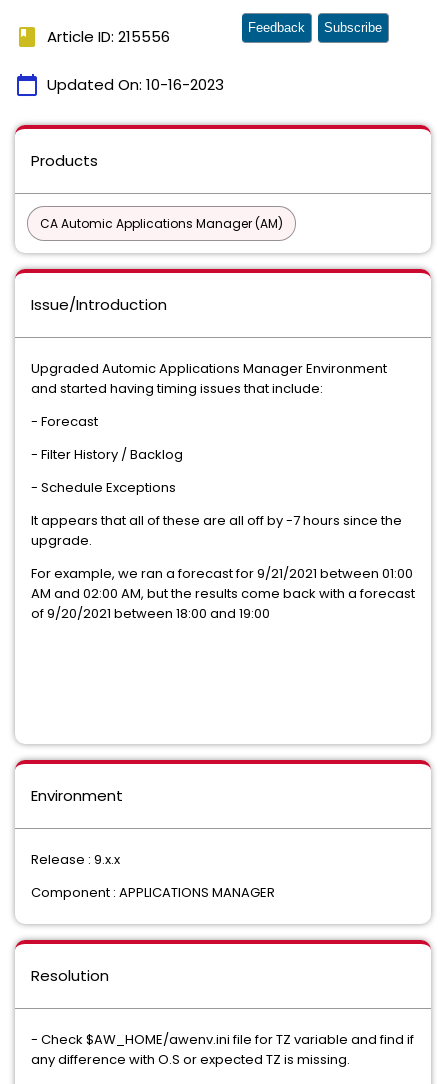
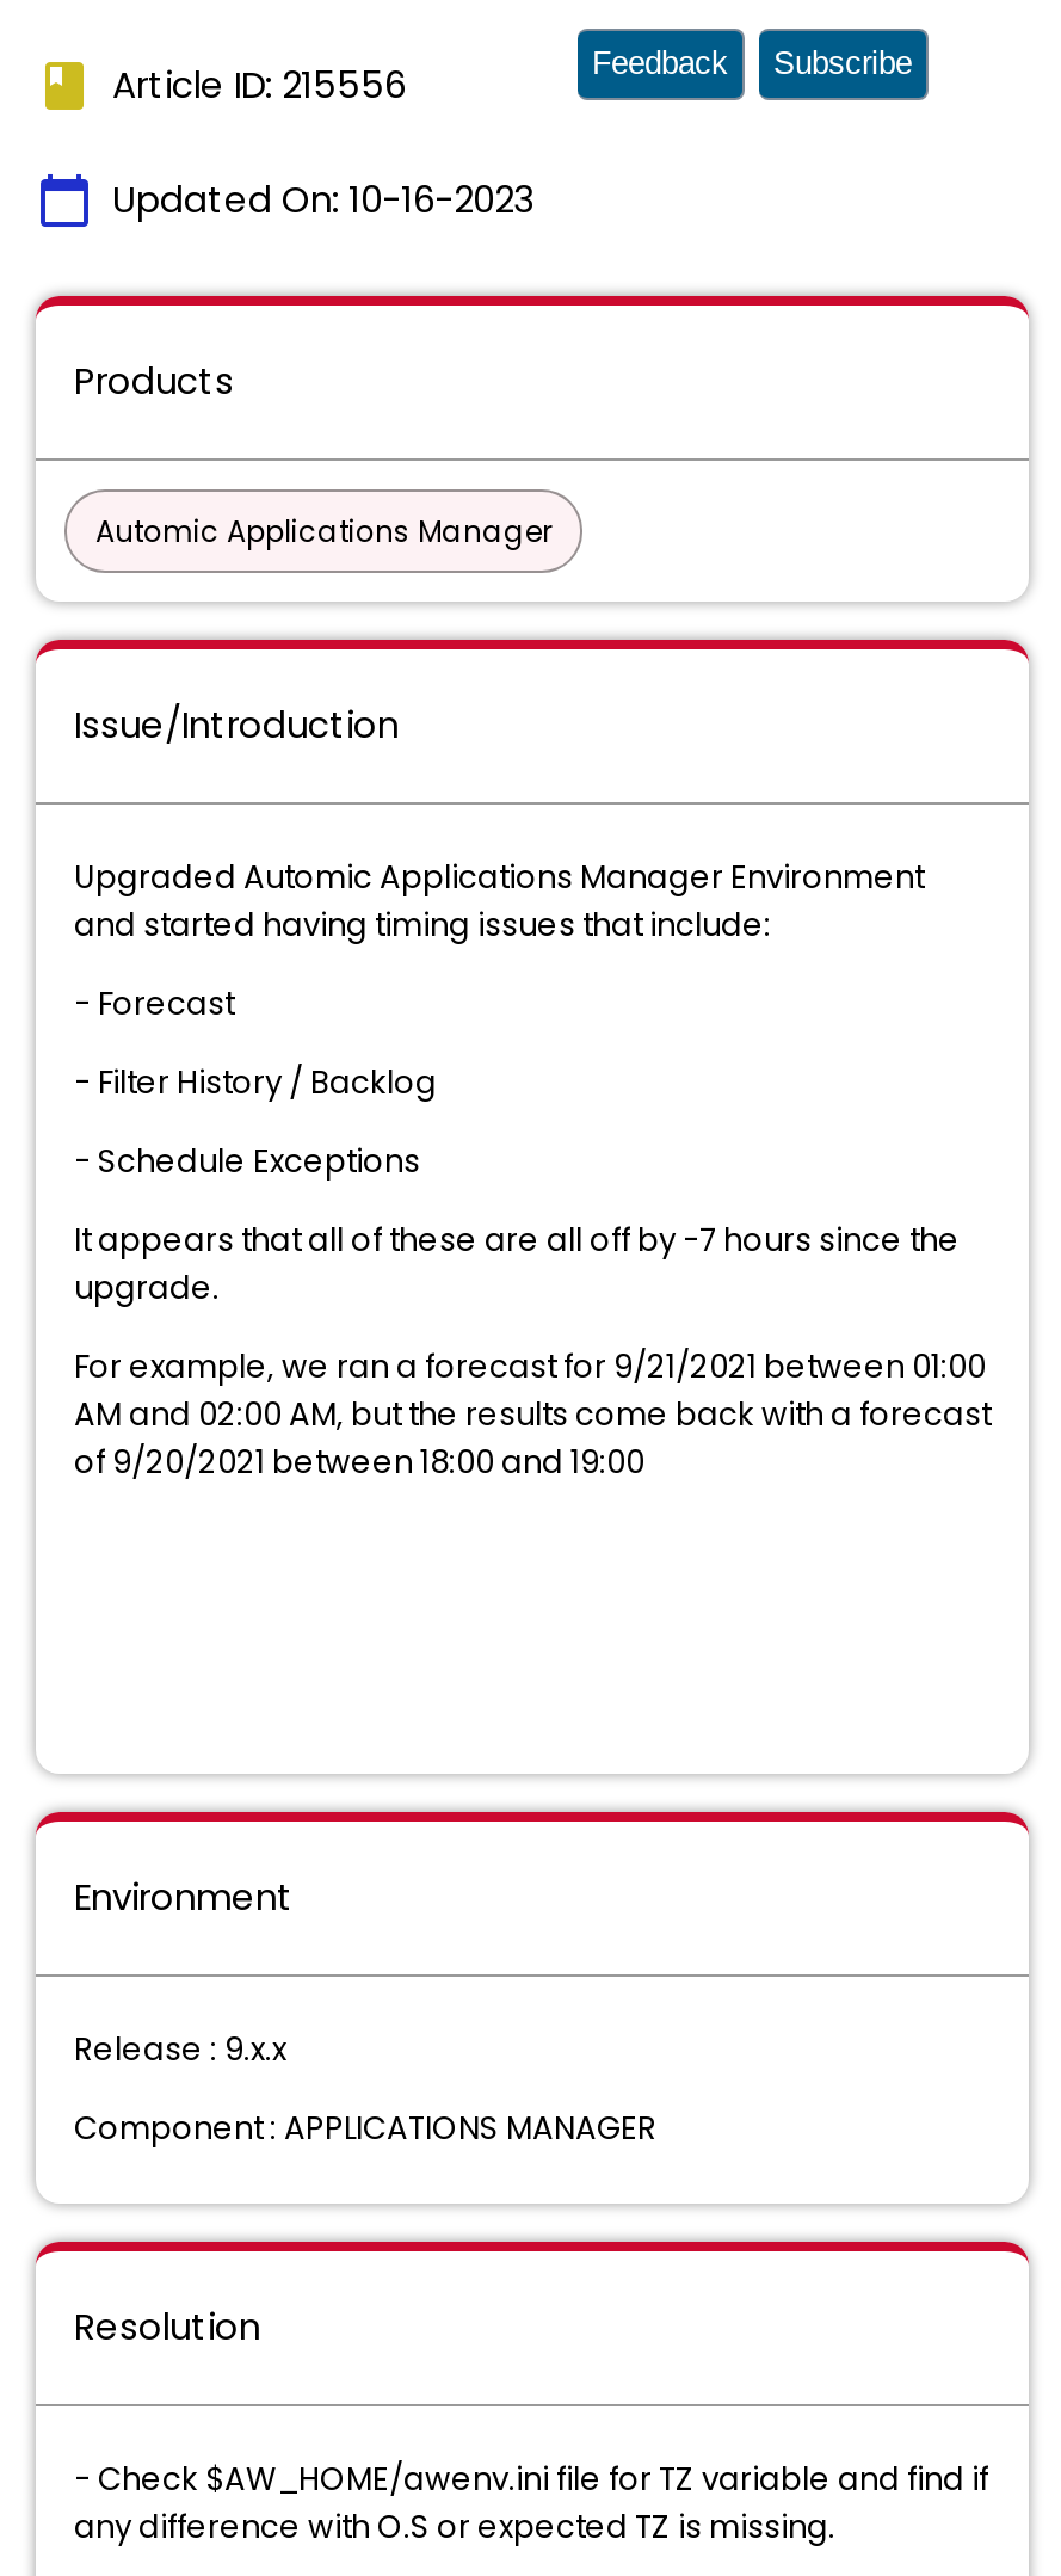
- CA Automic Applications Manager (AM)
+ Automic Applications Manager
